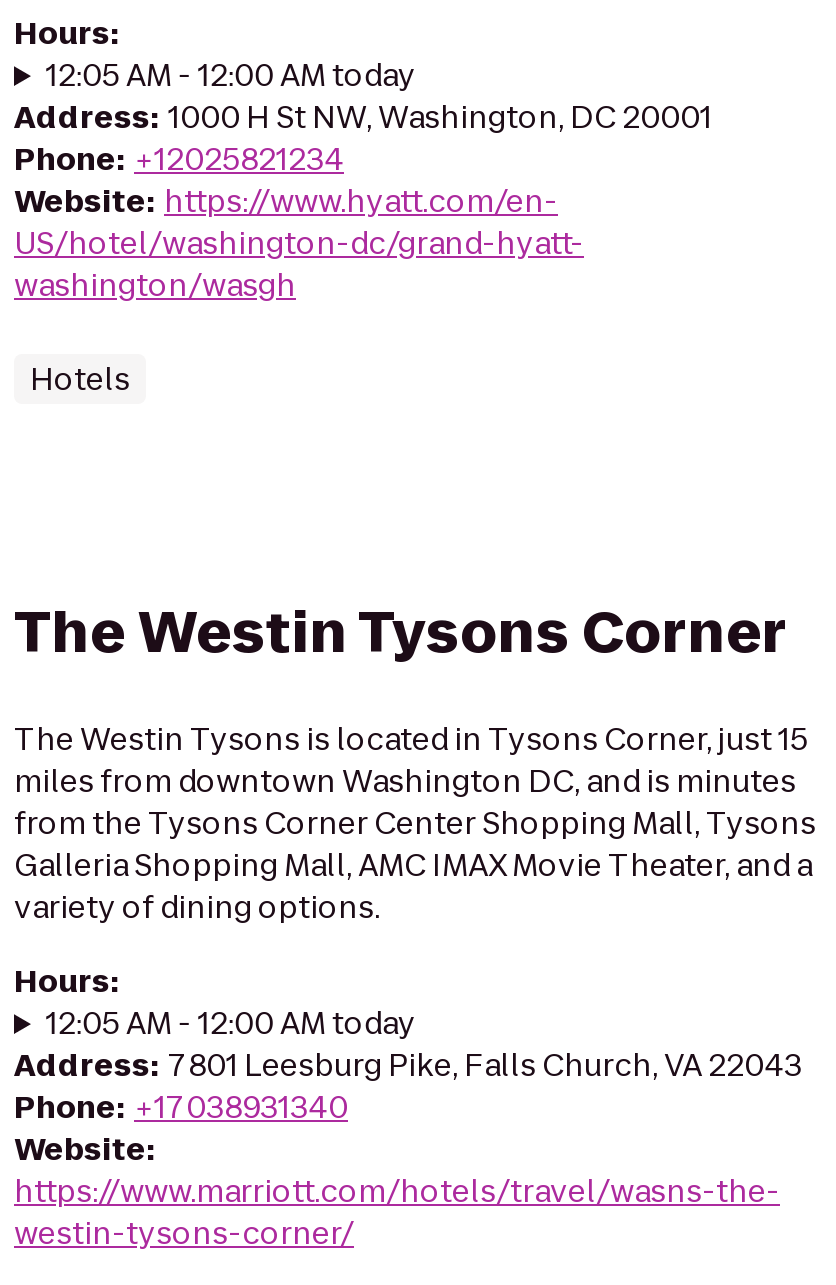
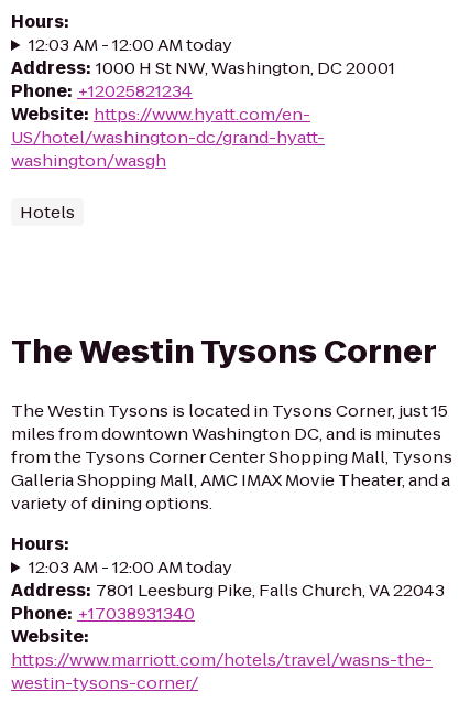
- 12:05 AM - 12:00 AM today
+ 12:03 AM - 12:00 AM today

- 12:05 AM - 12:00 AM today
+ 12:03 AM - 12:00 AM today
